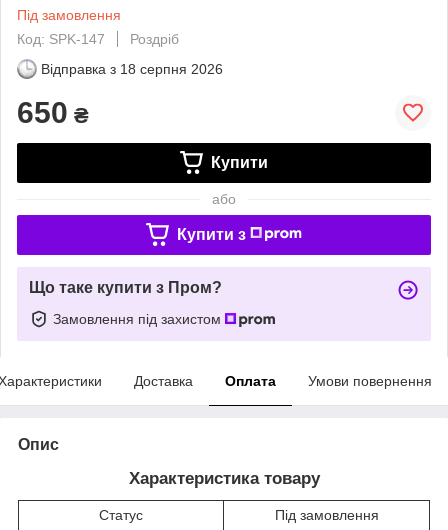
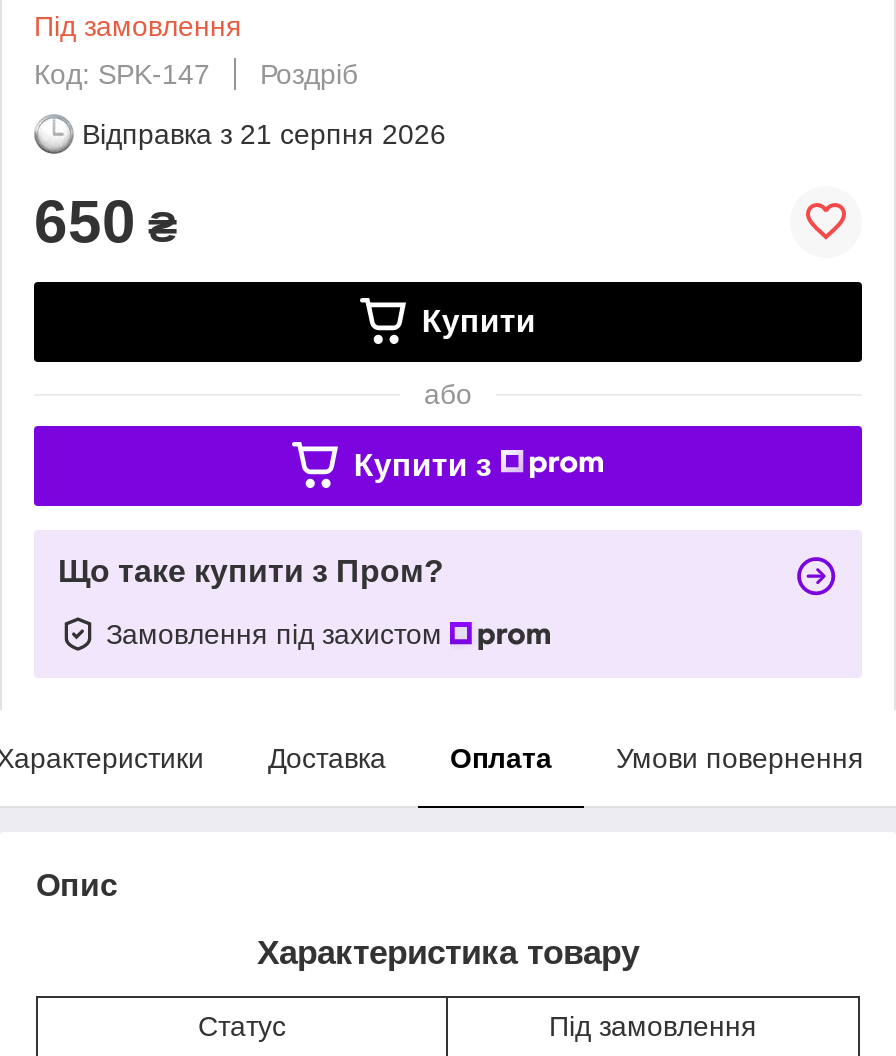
- Відправка з 18 серпня 2026
+ Відправка з 21 серпня 2026
